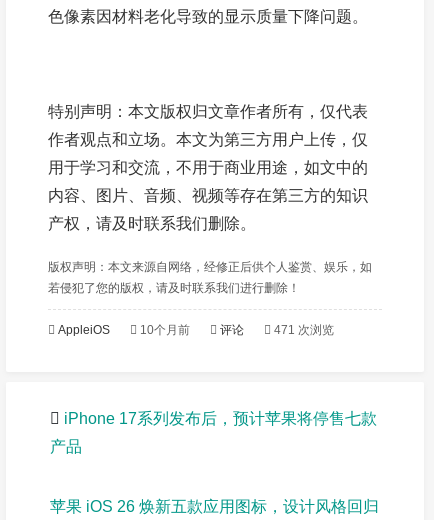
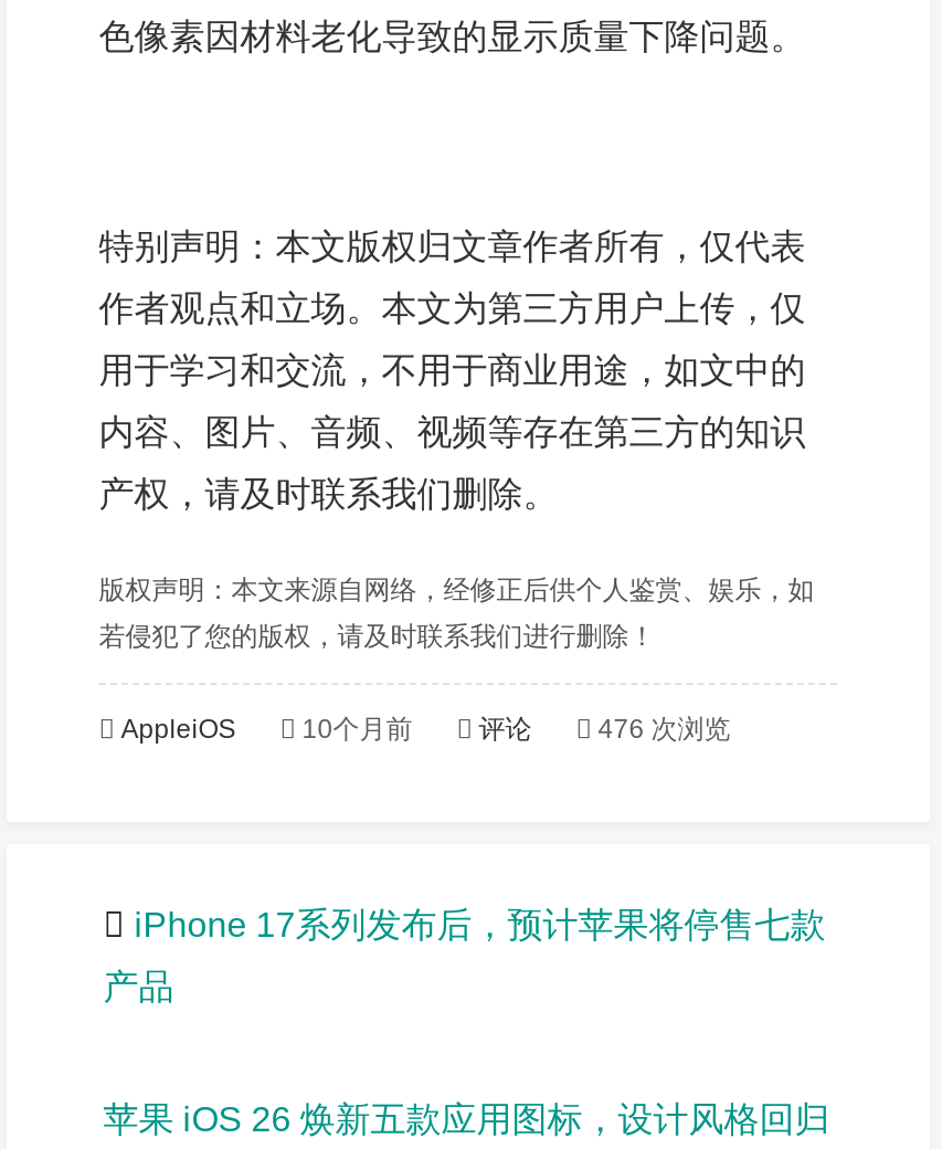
- 471 次浏览
+ 476 次浏览
